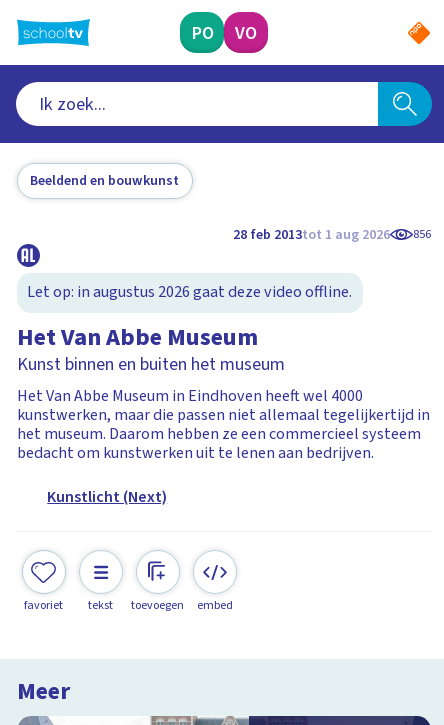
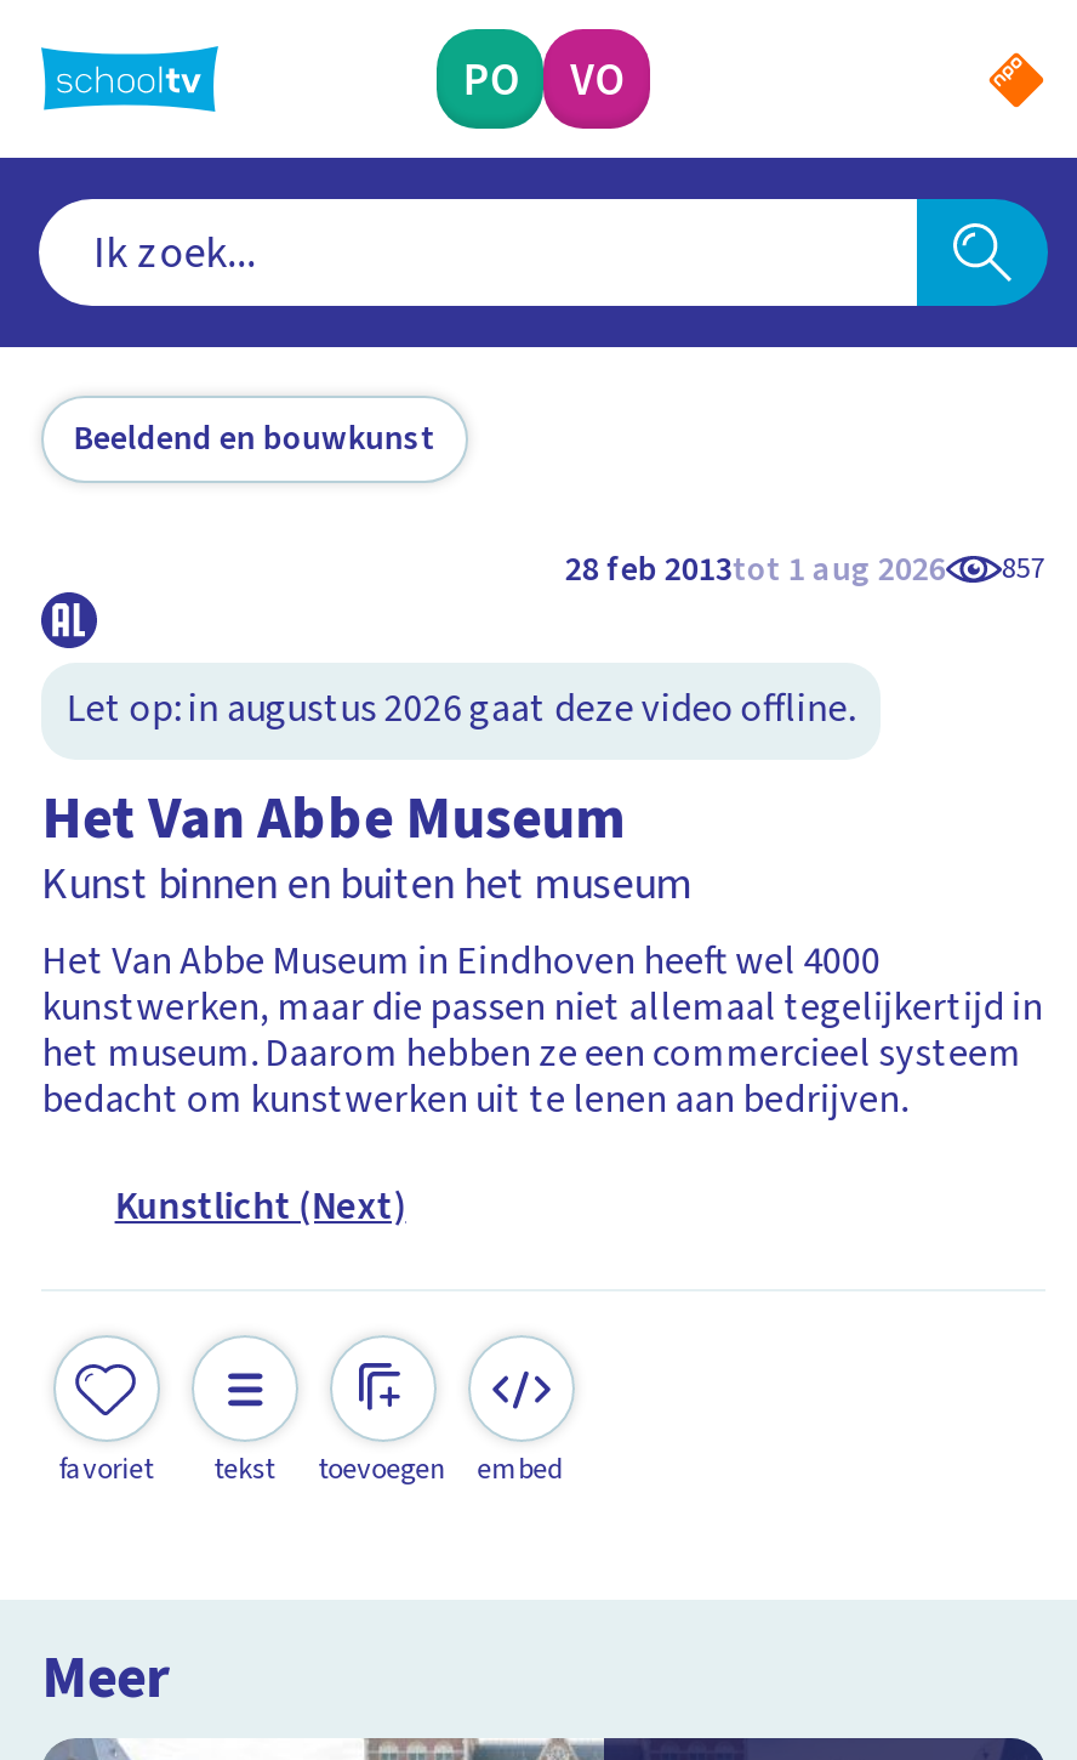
- 28 feb 2013tot 1 aug 2026 856
+ 28 feb 2013tot 1 aug 2026 857
